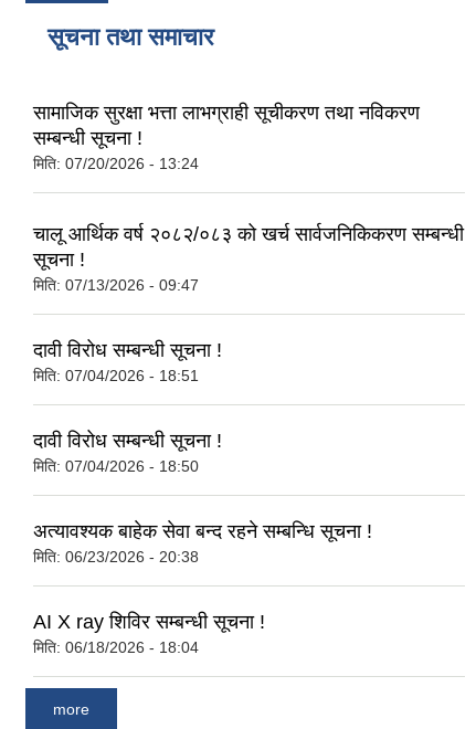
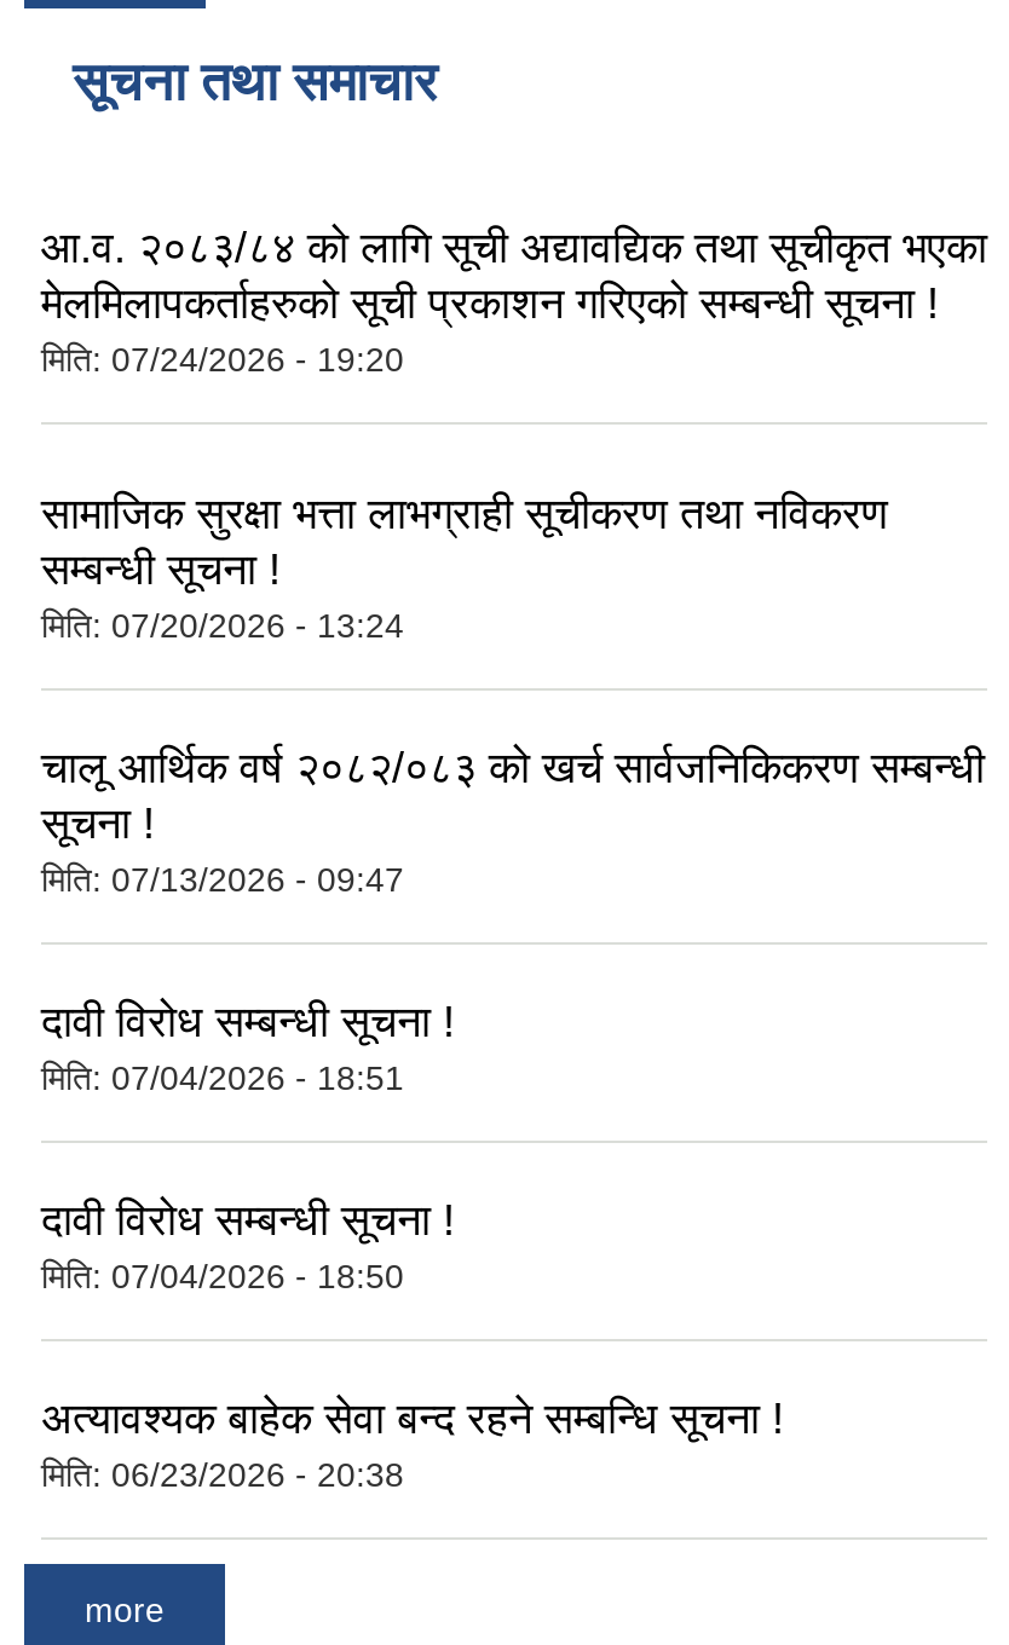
+ आ.व. २०८३/८४ को लागि सूची अद्यावद्यिक तथा सूचीकृत भएका
+ मेलमिलापकर्ताहरुको सूची प्रकाशन गरिएको सम्बन्धी सूचना !
+ मिति: 07/24/2026 - 19:20

moved down: सामाजिक सुरक्षा भत्ता लाभग्राही सूचीकरण तथा नविकरण | सम्बन्धी सूचना ! | मिति: 07/20/2026 - 13:24

moved down: चालू आर्थिक वर्ष २०८२/०८३ को खर्च सार्वजनिकिकरण सम्बन्धी | सूचना ! | मिति: 07/13/2026 - 09:47 | ... | अत्यावश्यक बाहेक सेवा बन्द रहने सम्बन्धि सूचना ! | मिति: 06/23/2026 - 20:38

- AI X ray शिविर सम्बन्धी सूचना !
- मिति: 06/18/2026 - 18:04
